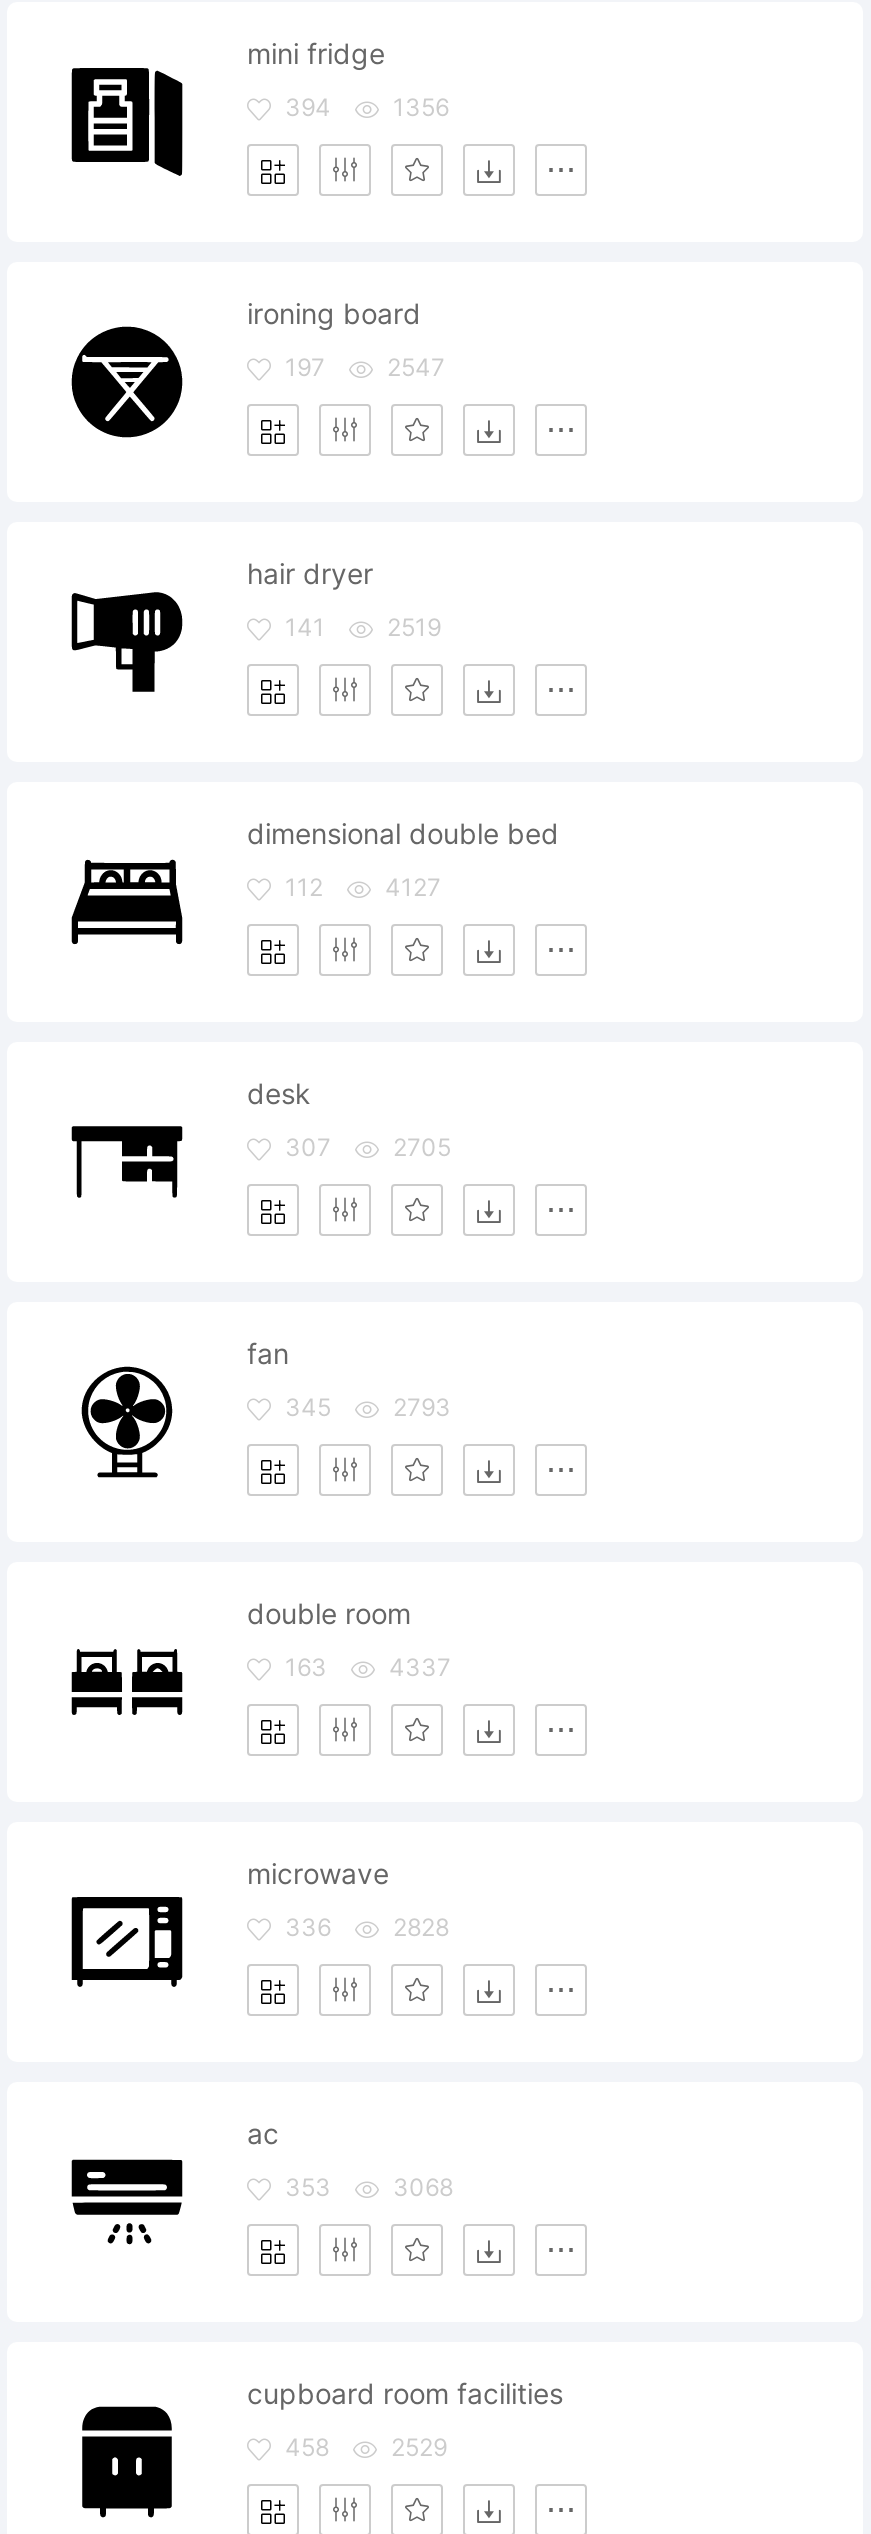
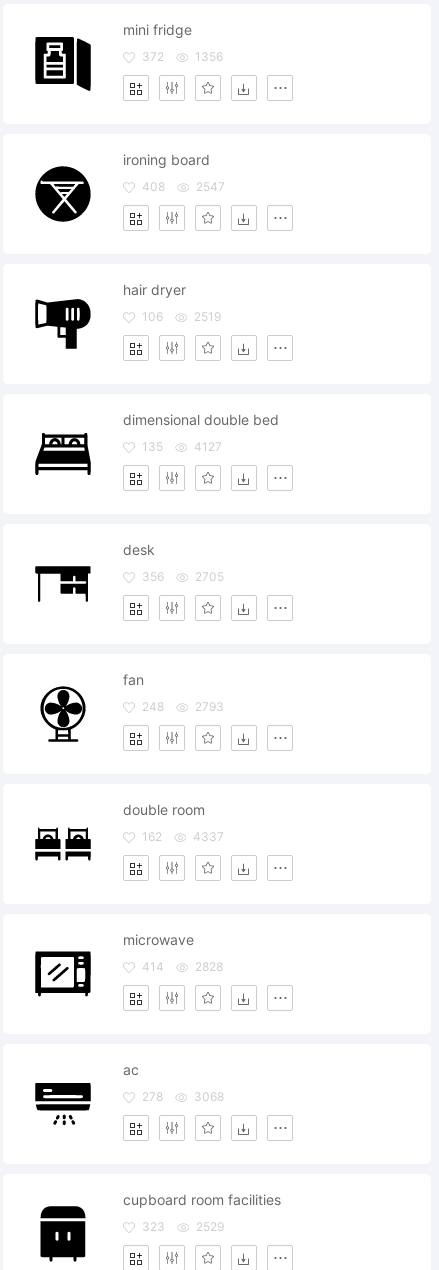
- 394
+ 372

- 197
+ 408

- 141
+ 106

- 112
+ 135

- 307
+ 356

- 345
+ 248

- 163
+ 162

- 336
+ 414

- 353
+ 278

- 458
+ 323
